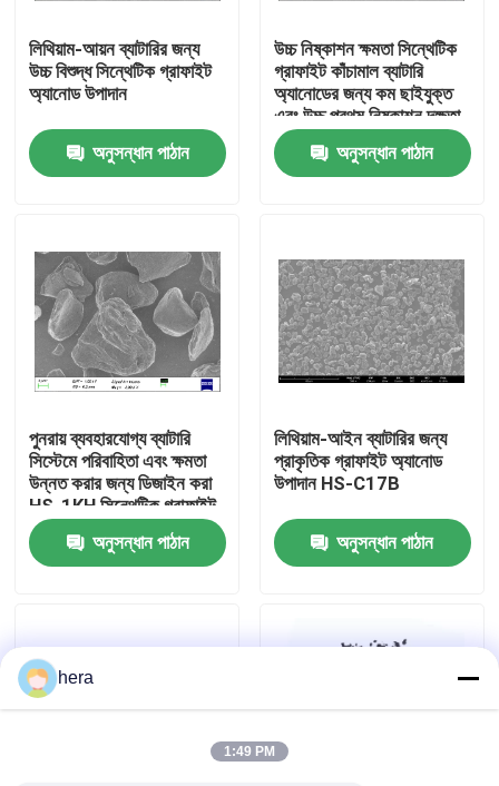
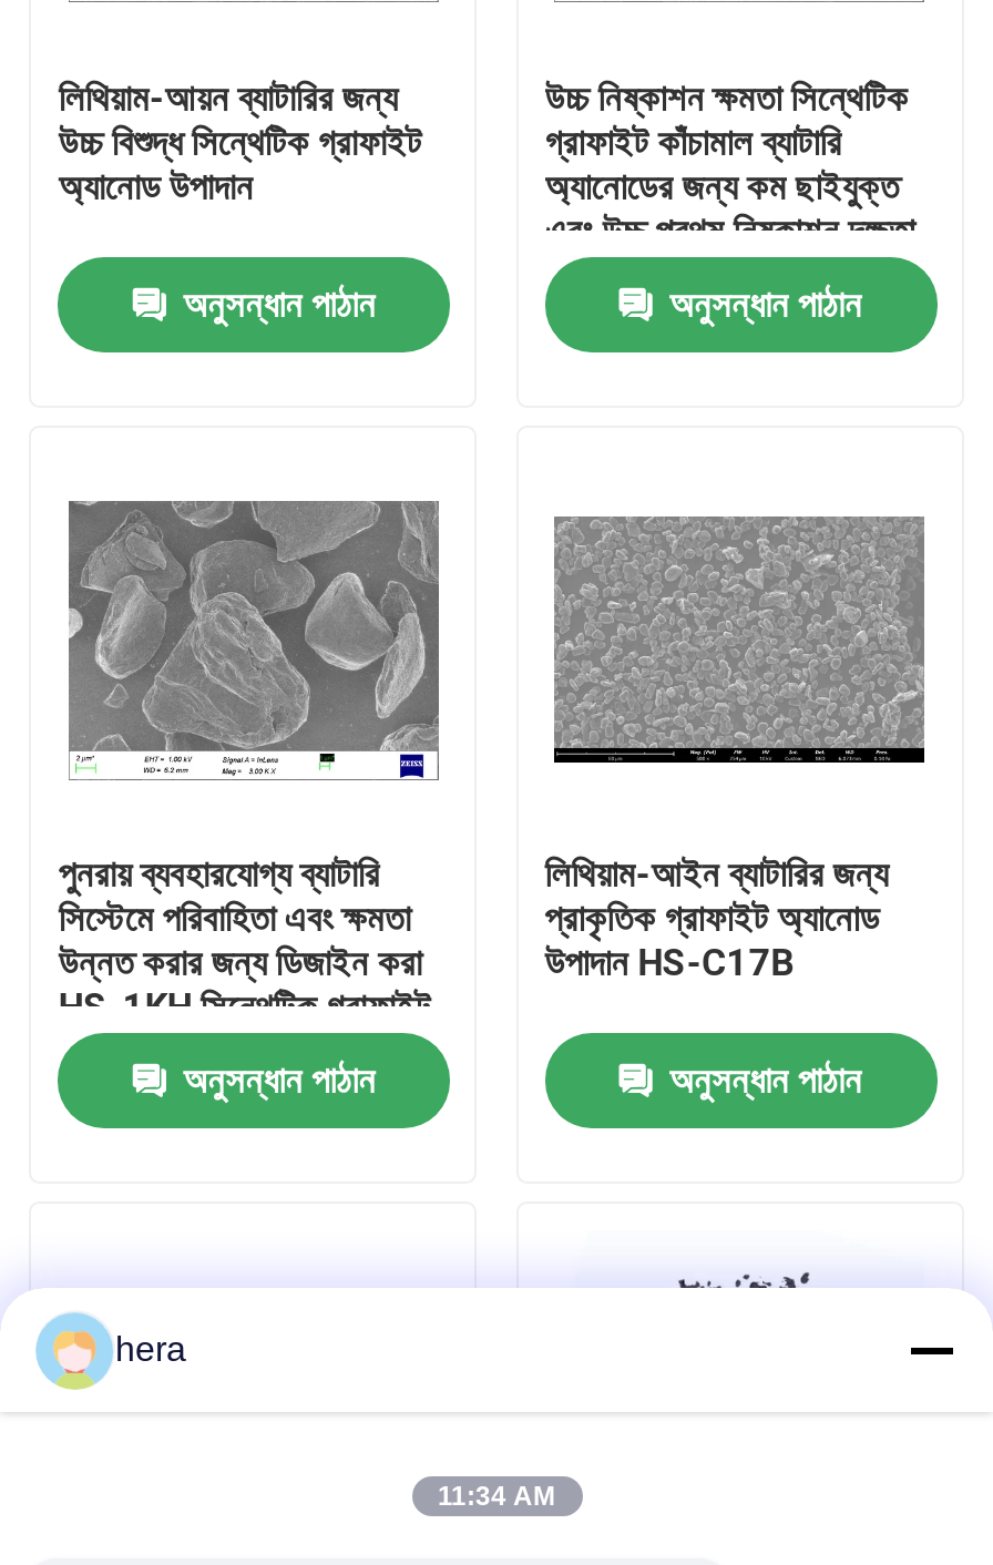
- 1:49 PM
+ 11:34 AM
